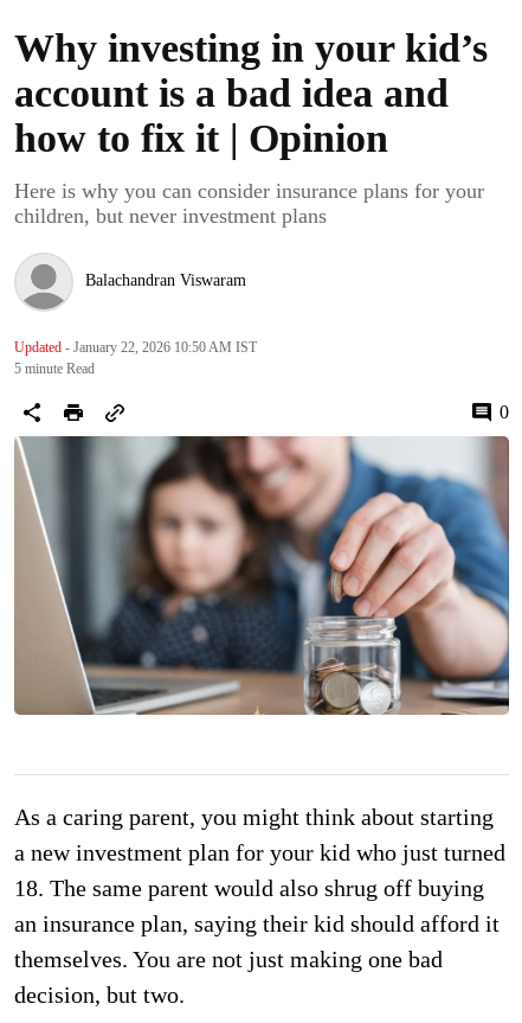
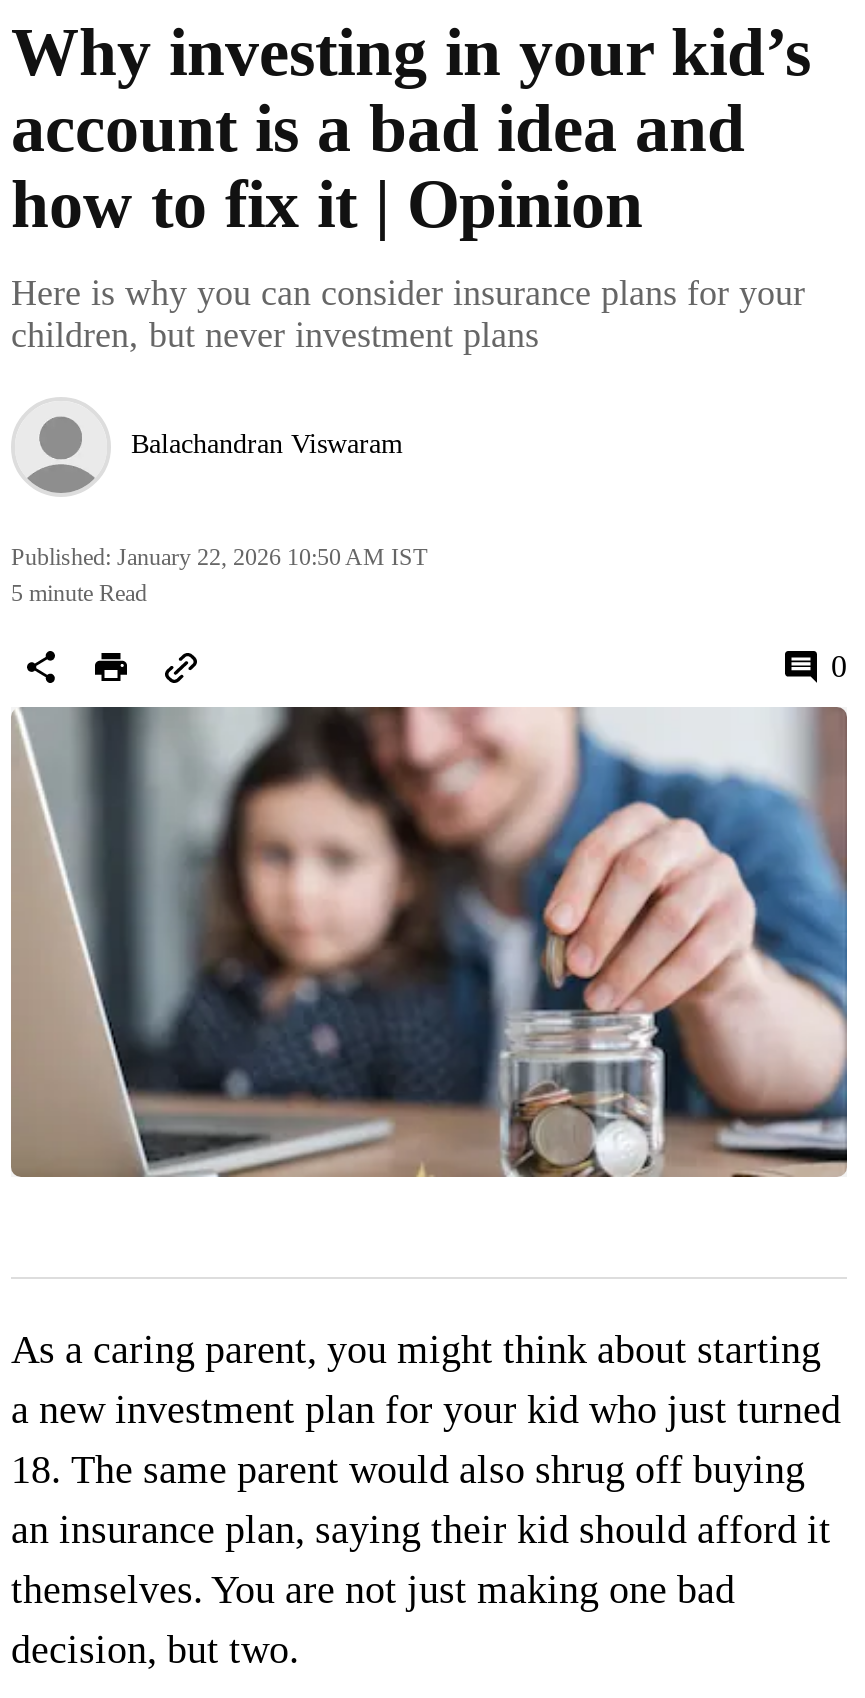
- Updated - January 22, 2026 10:50 AM IST
+ Published: January 22, 2026 10:50 AM IST
